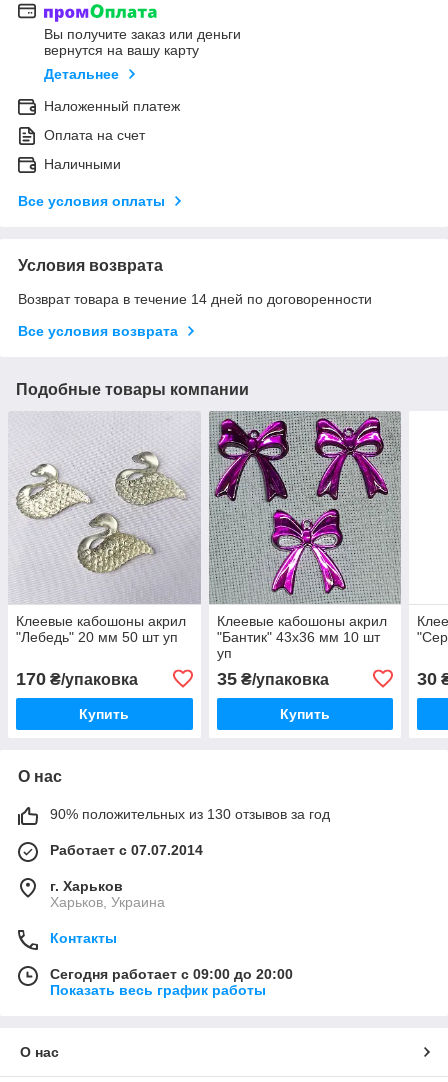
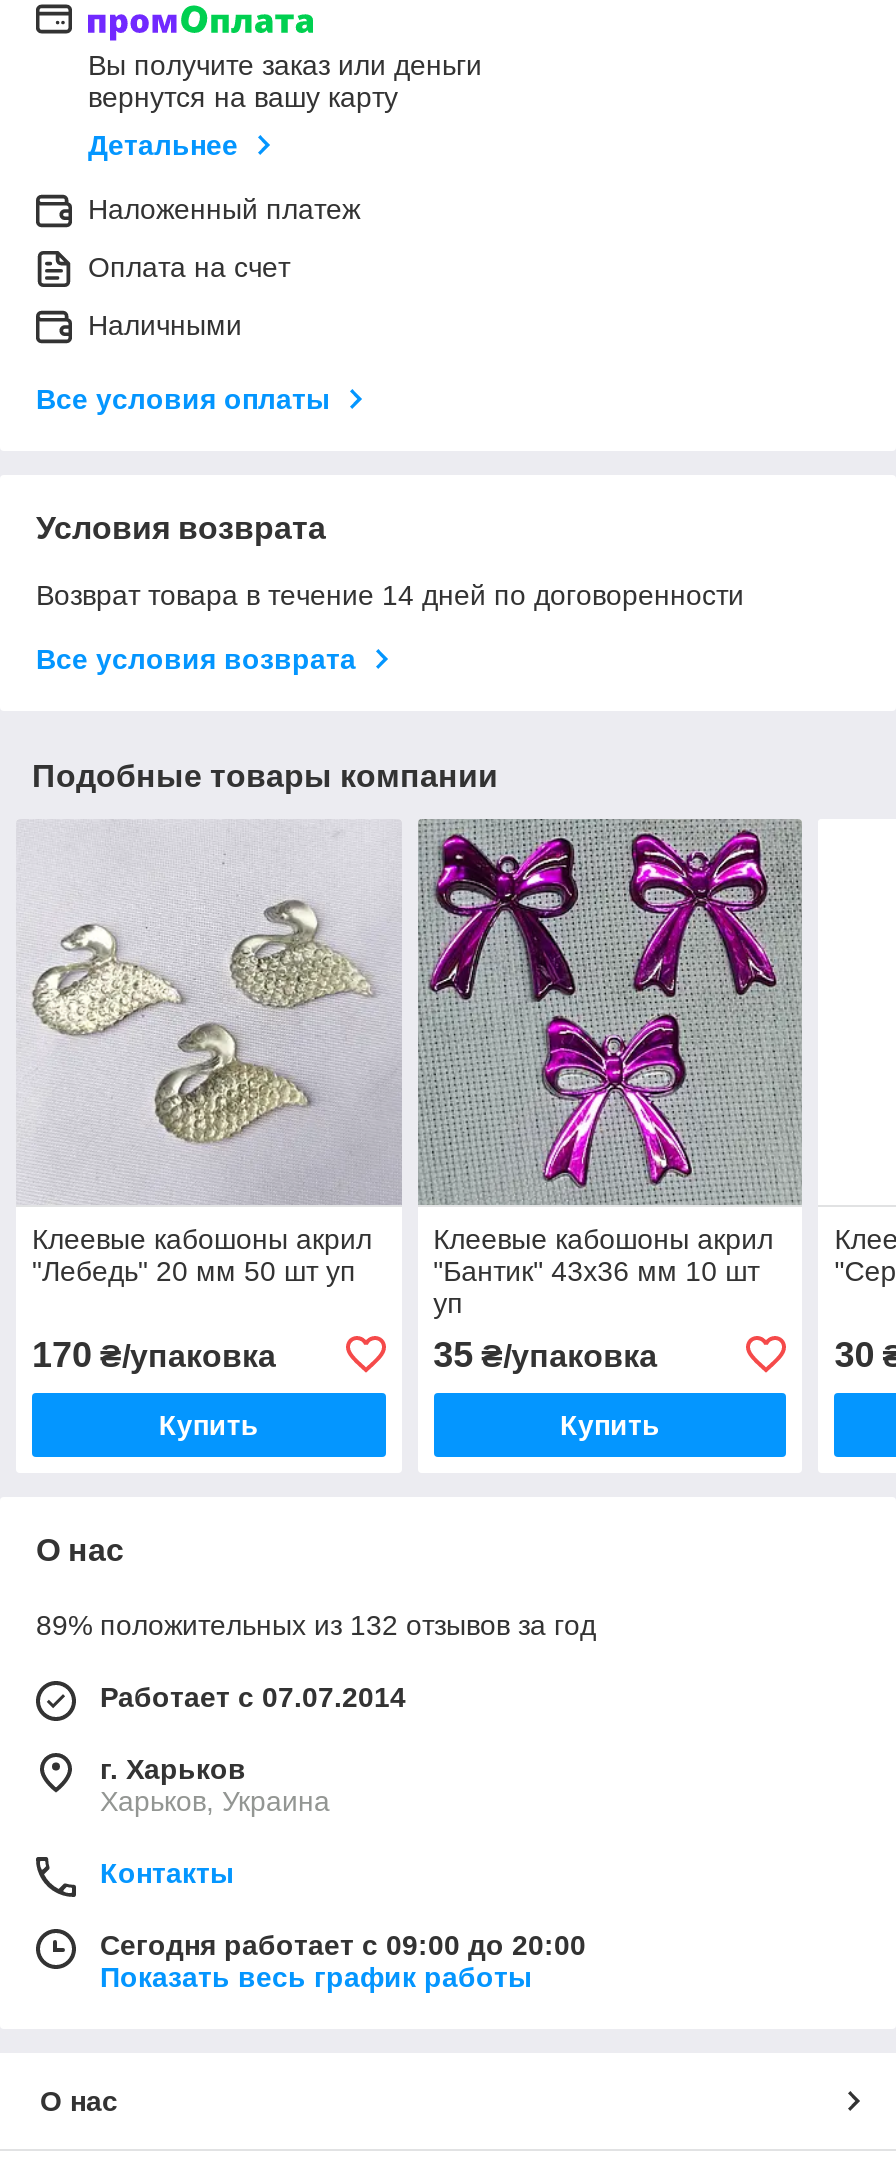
- 90% положительных из 130 отзывов за год
+ 89% положительных из 132 отзывов за год
